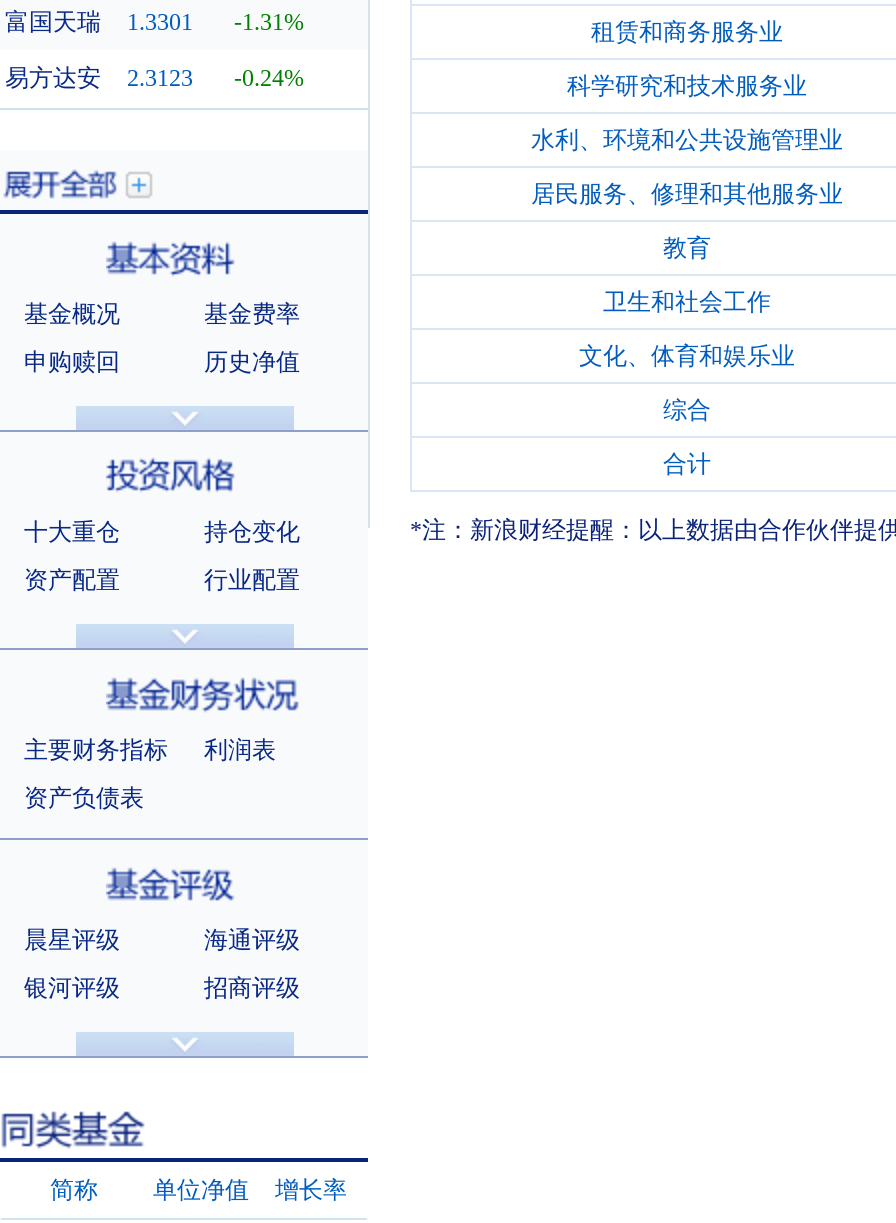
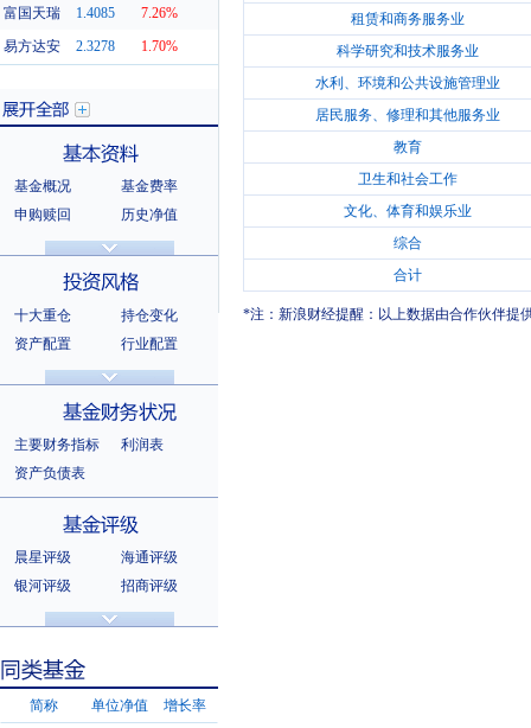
- 1.3301
+ 1.4085

- -1.31%
+ 7.26%

- 2.3123
+ 2.3278

- -0.24%
+ 1.70%
